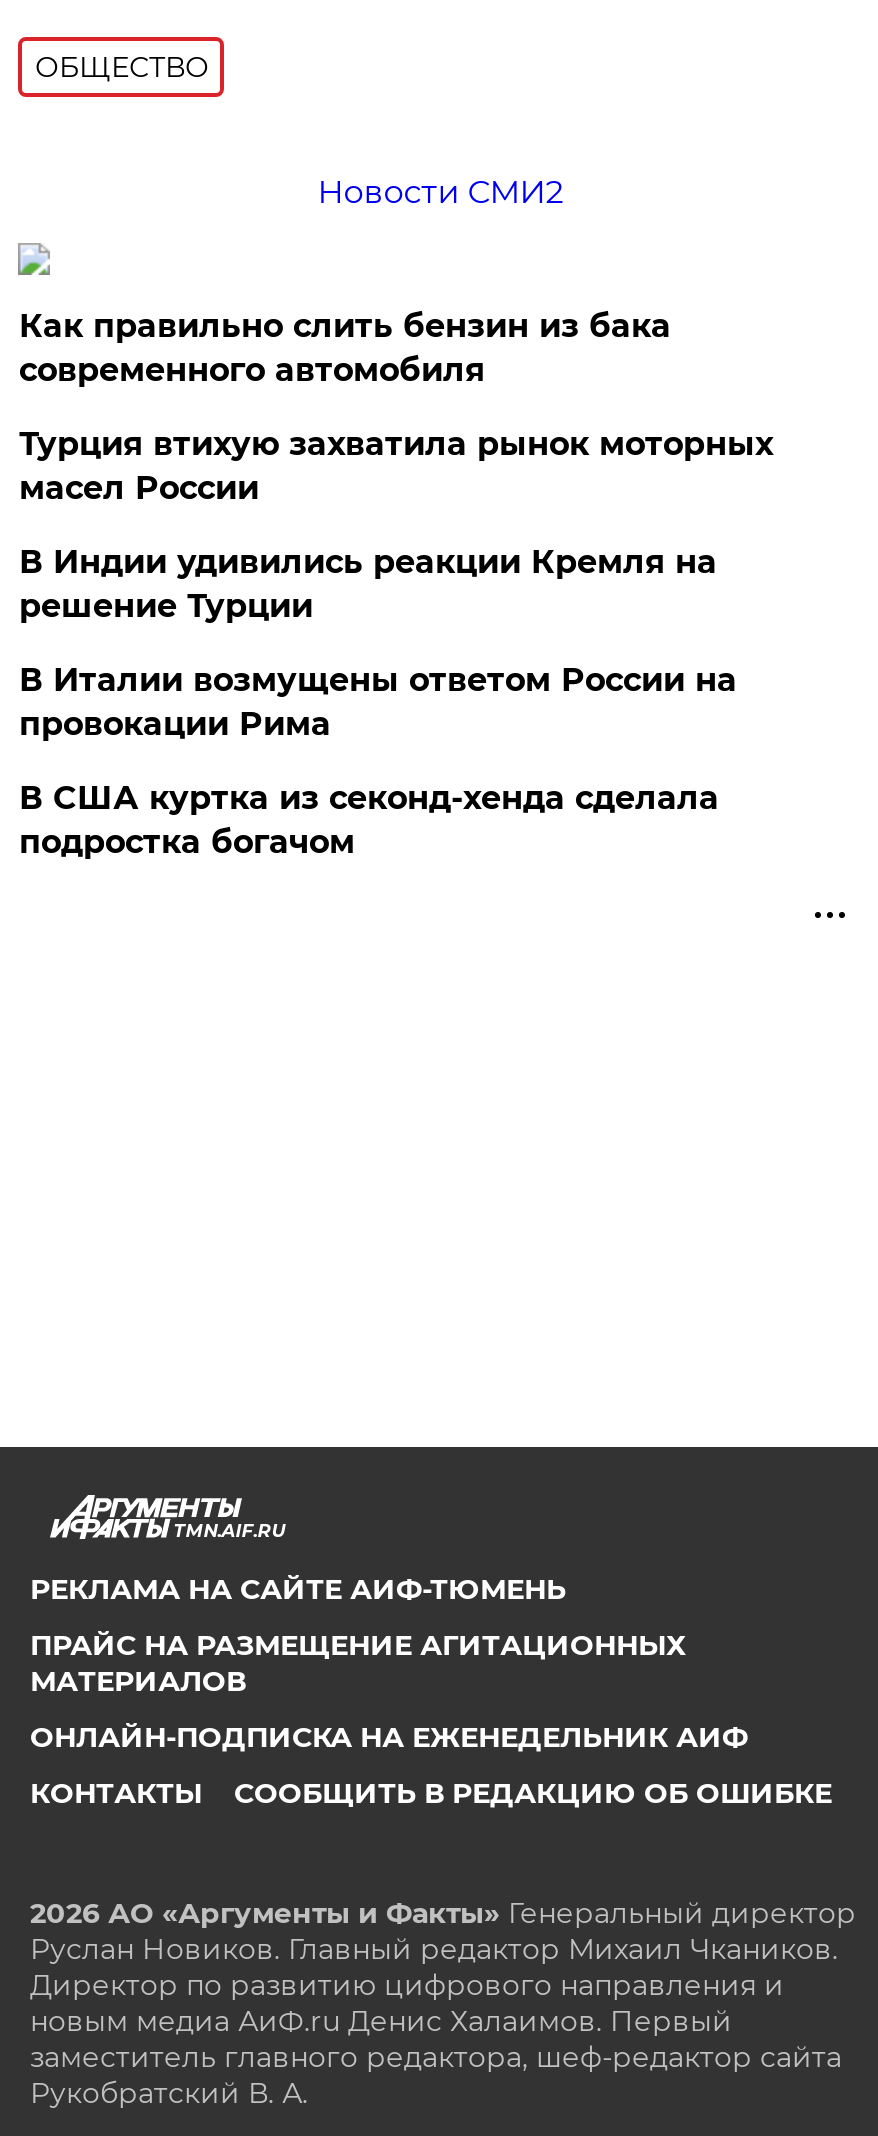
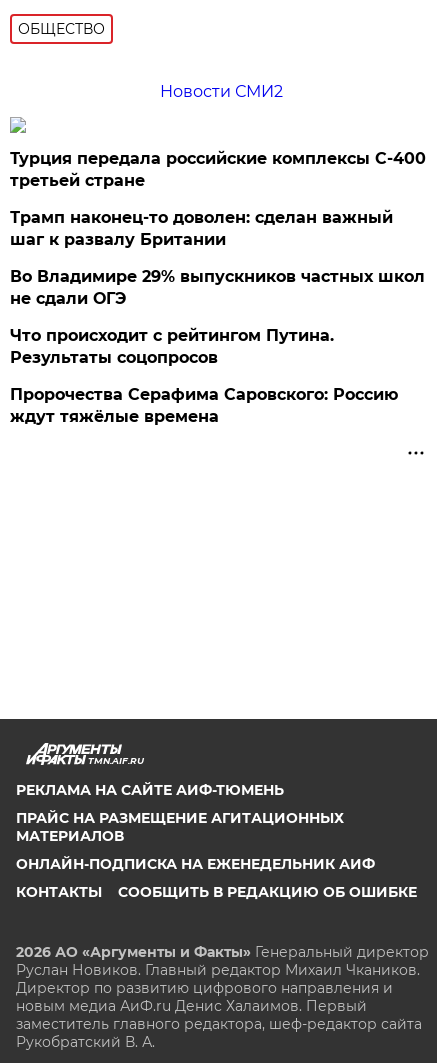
- Как правильно слить бензин из бака
- современного автомобиля
+ Турция передала российские комплексы С-400
+ третьей стране

- Турция втихую захватила рынок моторных
- масел России
+ Трамп наконец-то доволен: сделан важный
+ шаг к развалу Британии

- В Индии удивились реакции Кремля на
- решение Турции
+ Во Владимире 29% выпускников частных школ
+ не сдали ОГЭ

- В Италии возмущены ответом России на
- провокации Рима
+ Что происходит с рейтингом Путина.
+ Результаты соцопросов

- В США куртка из секонд-хенда сделала
- подростка богачом
+ Пророчества Серафима Саровского: Россию
+ ждут тяжёлые времена
